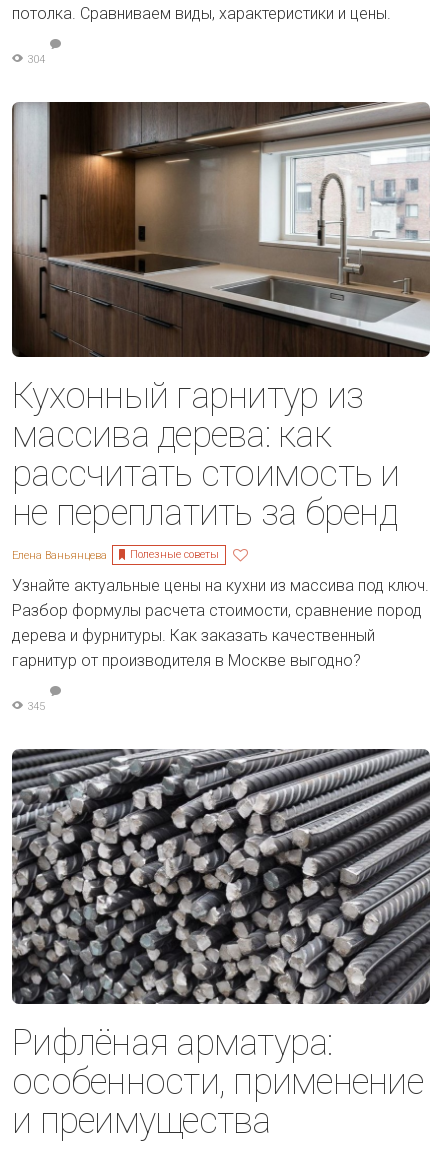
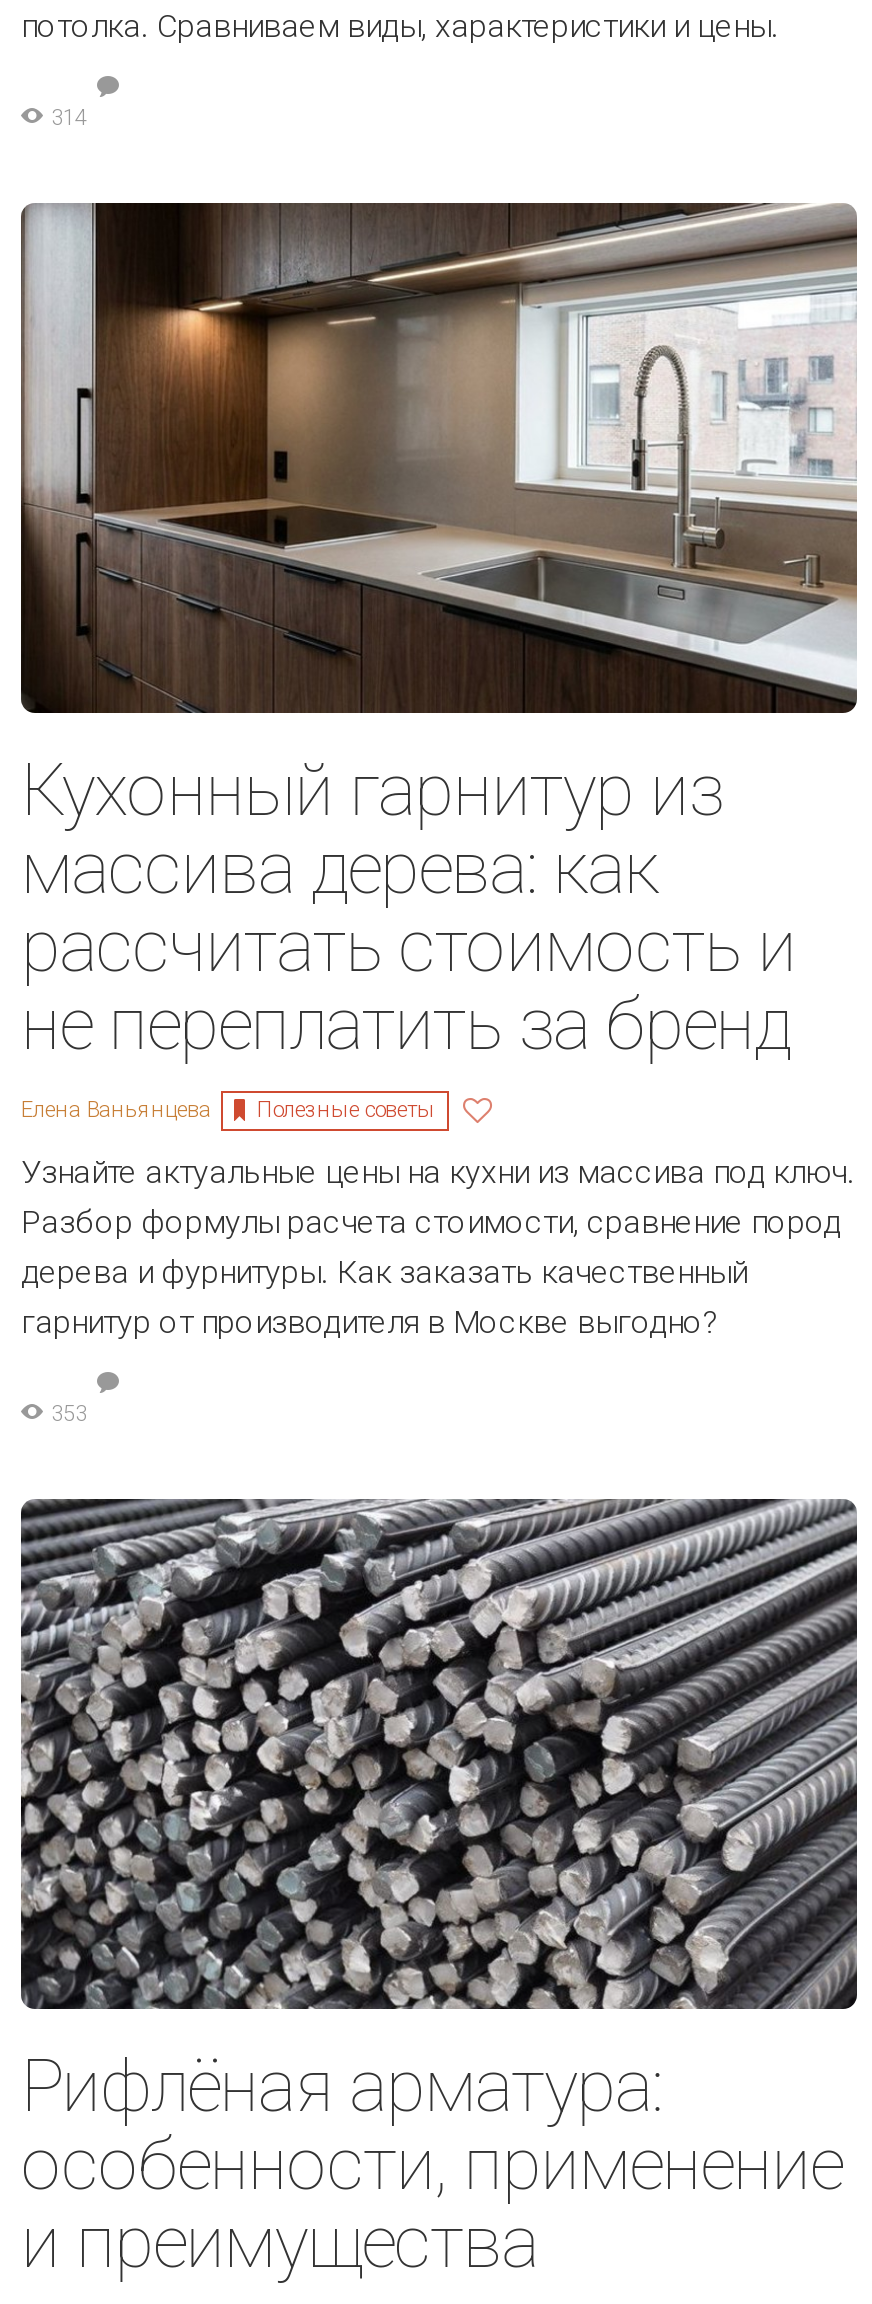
- 304
+ 314

- 345
+ 353
